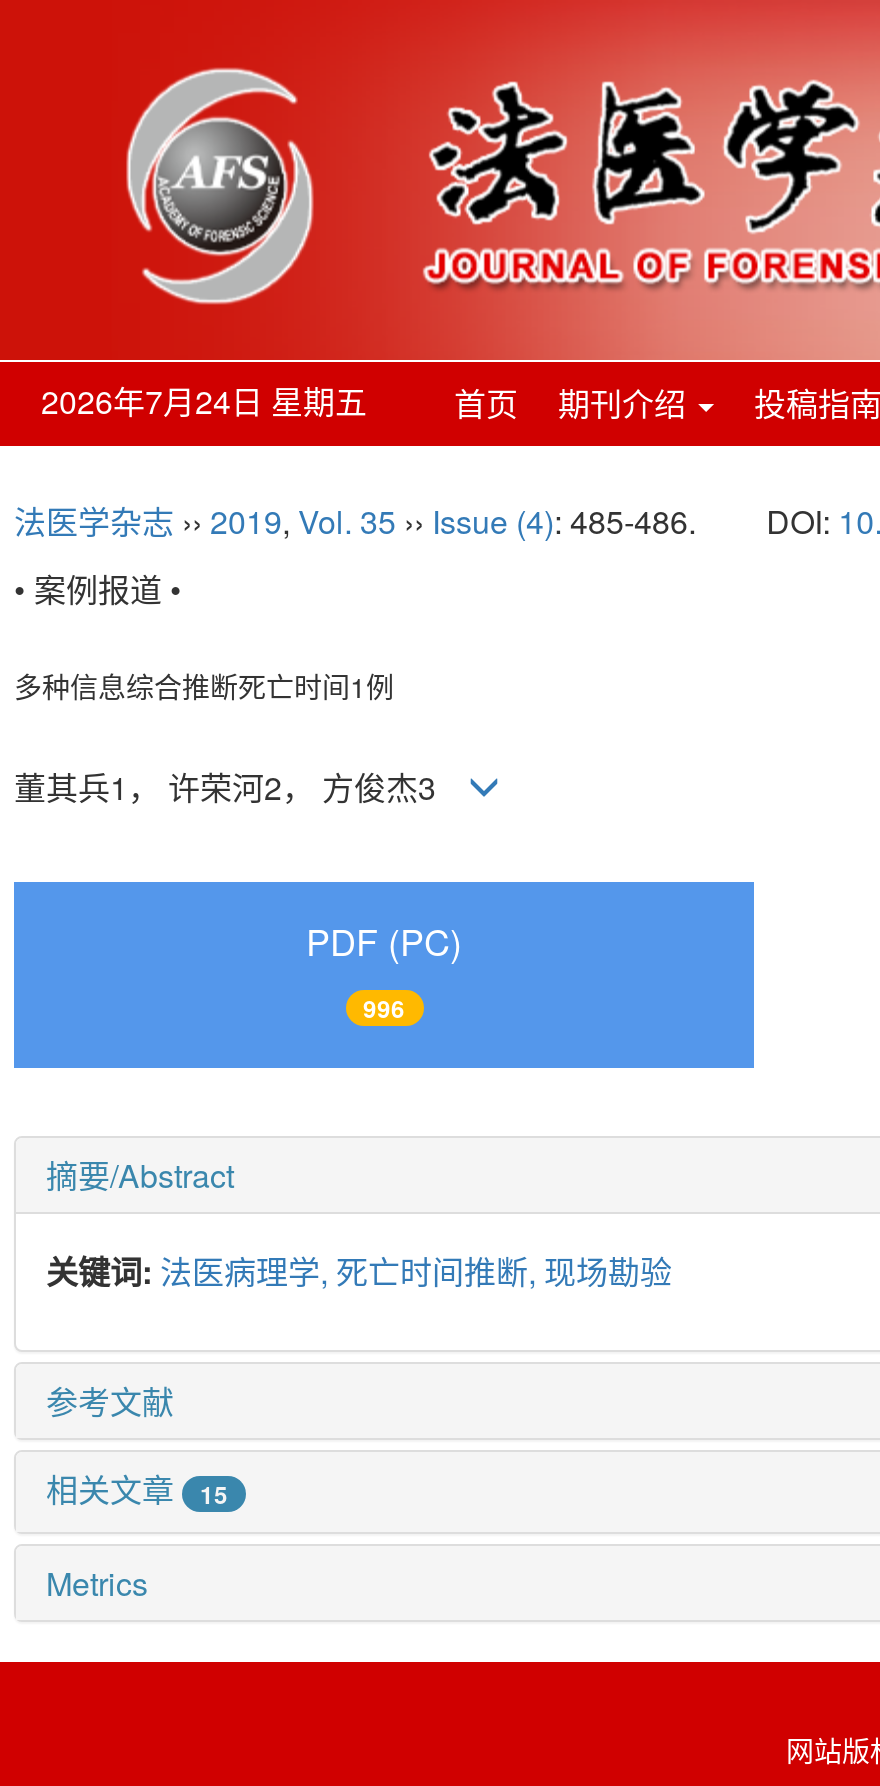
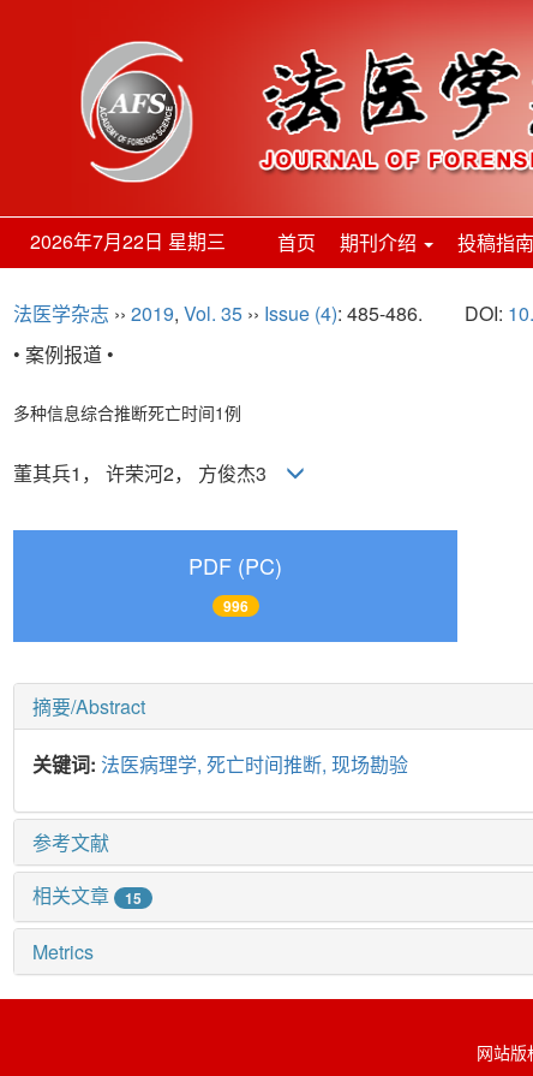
- 2026年7月24日 星期五
+ 2026年7月22日 星期三
